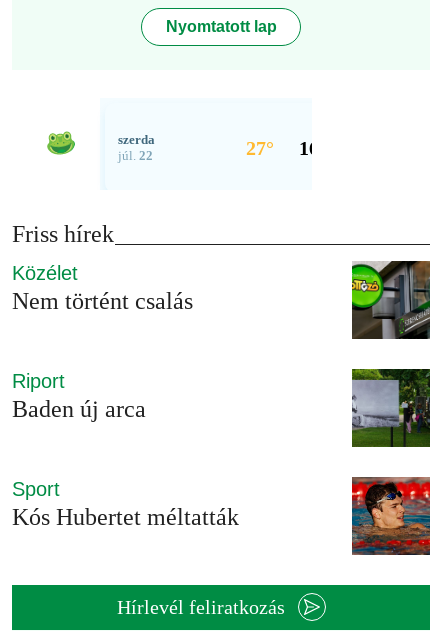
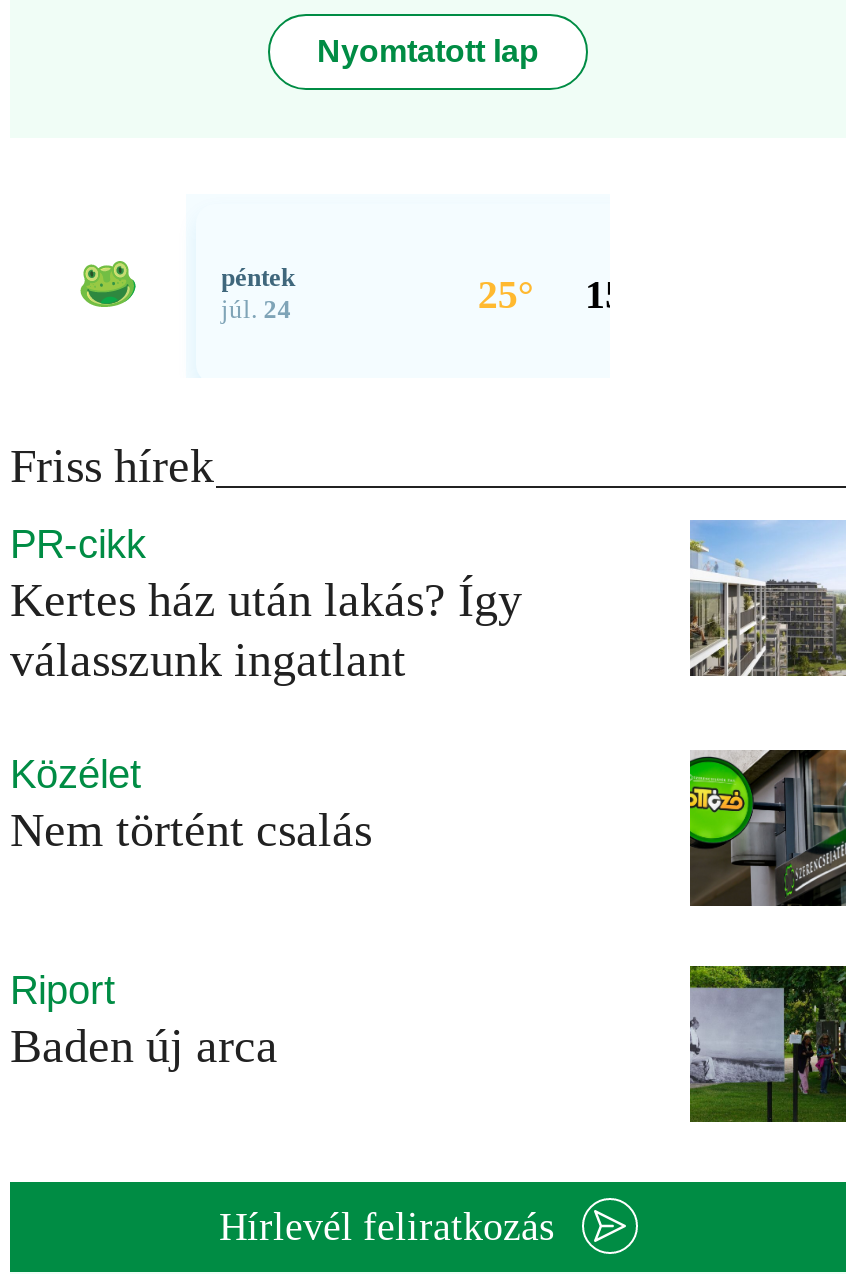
+ PR-cikk
+ Kertes ház után lakás? Így
+ válasszunk ingatlant

+ [image]

moved down: Közélet | Nem történt csalás | Riport | Baden új arca

- Sport
- Kós Hubertet méltatták

- [image]
